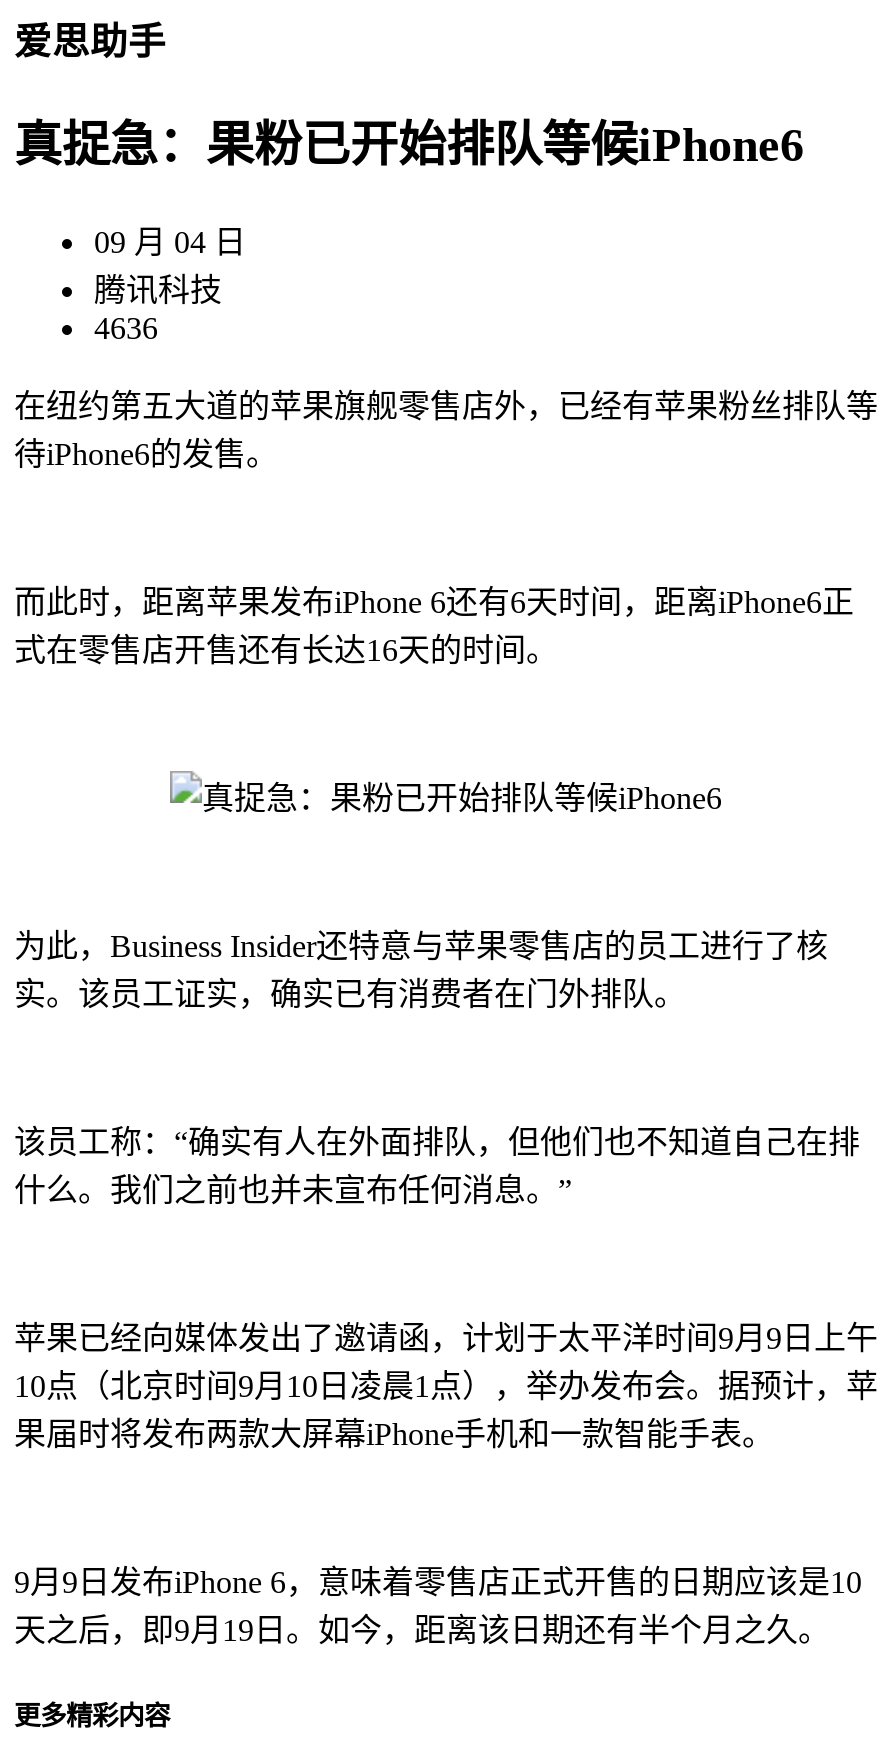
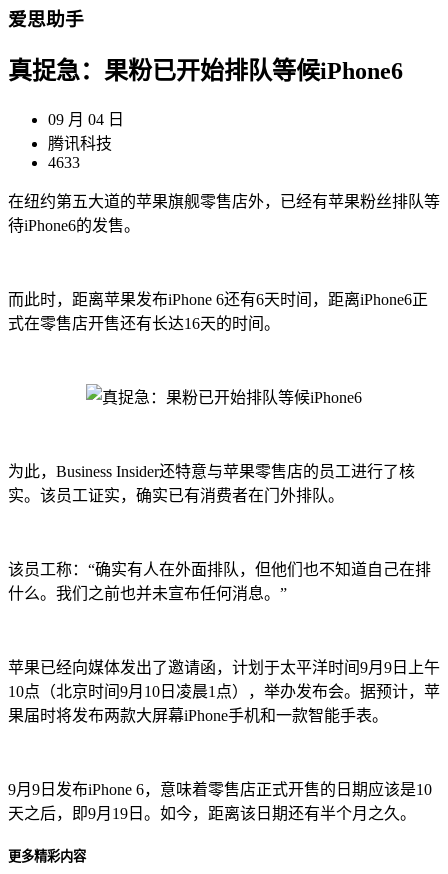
- 4636
+ 4633
